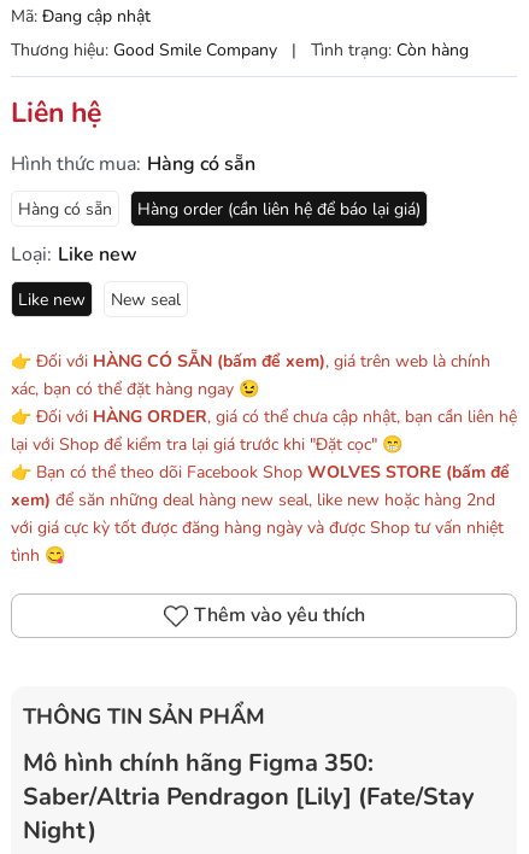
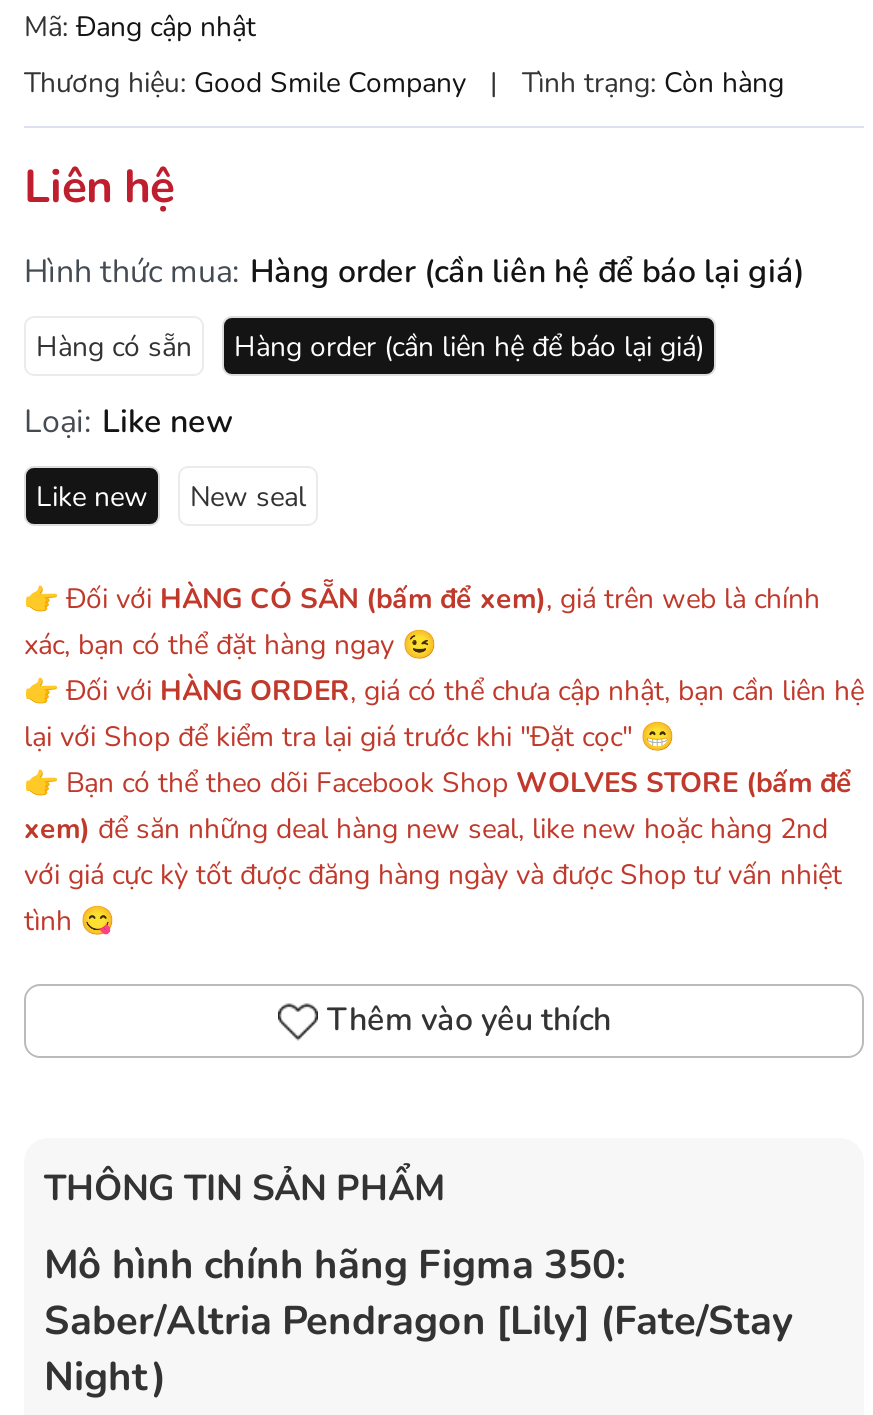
- Hình thức mua: Hàng có sẵn
+ Hình thức mua: Hàng order (cần liên hệ để báo lại giá)
